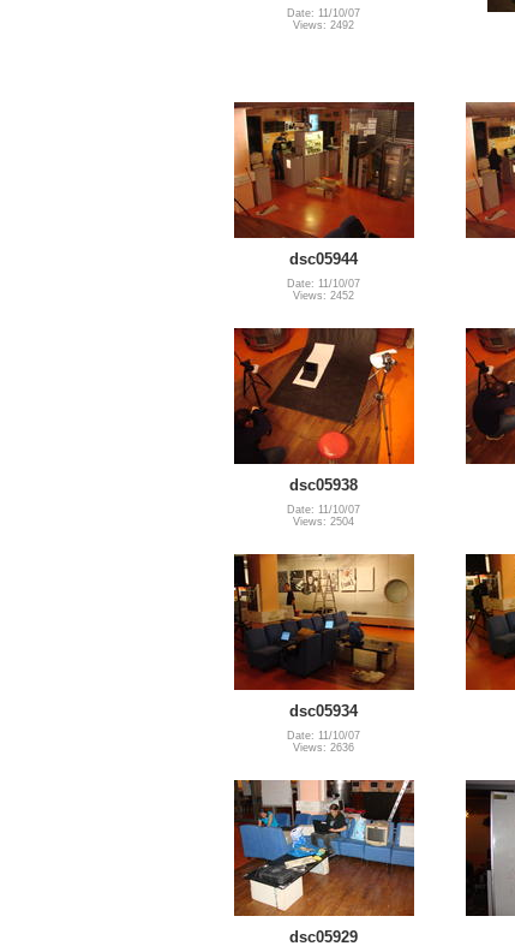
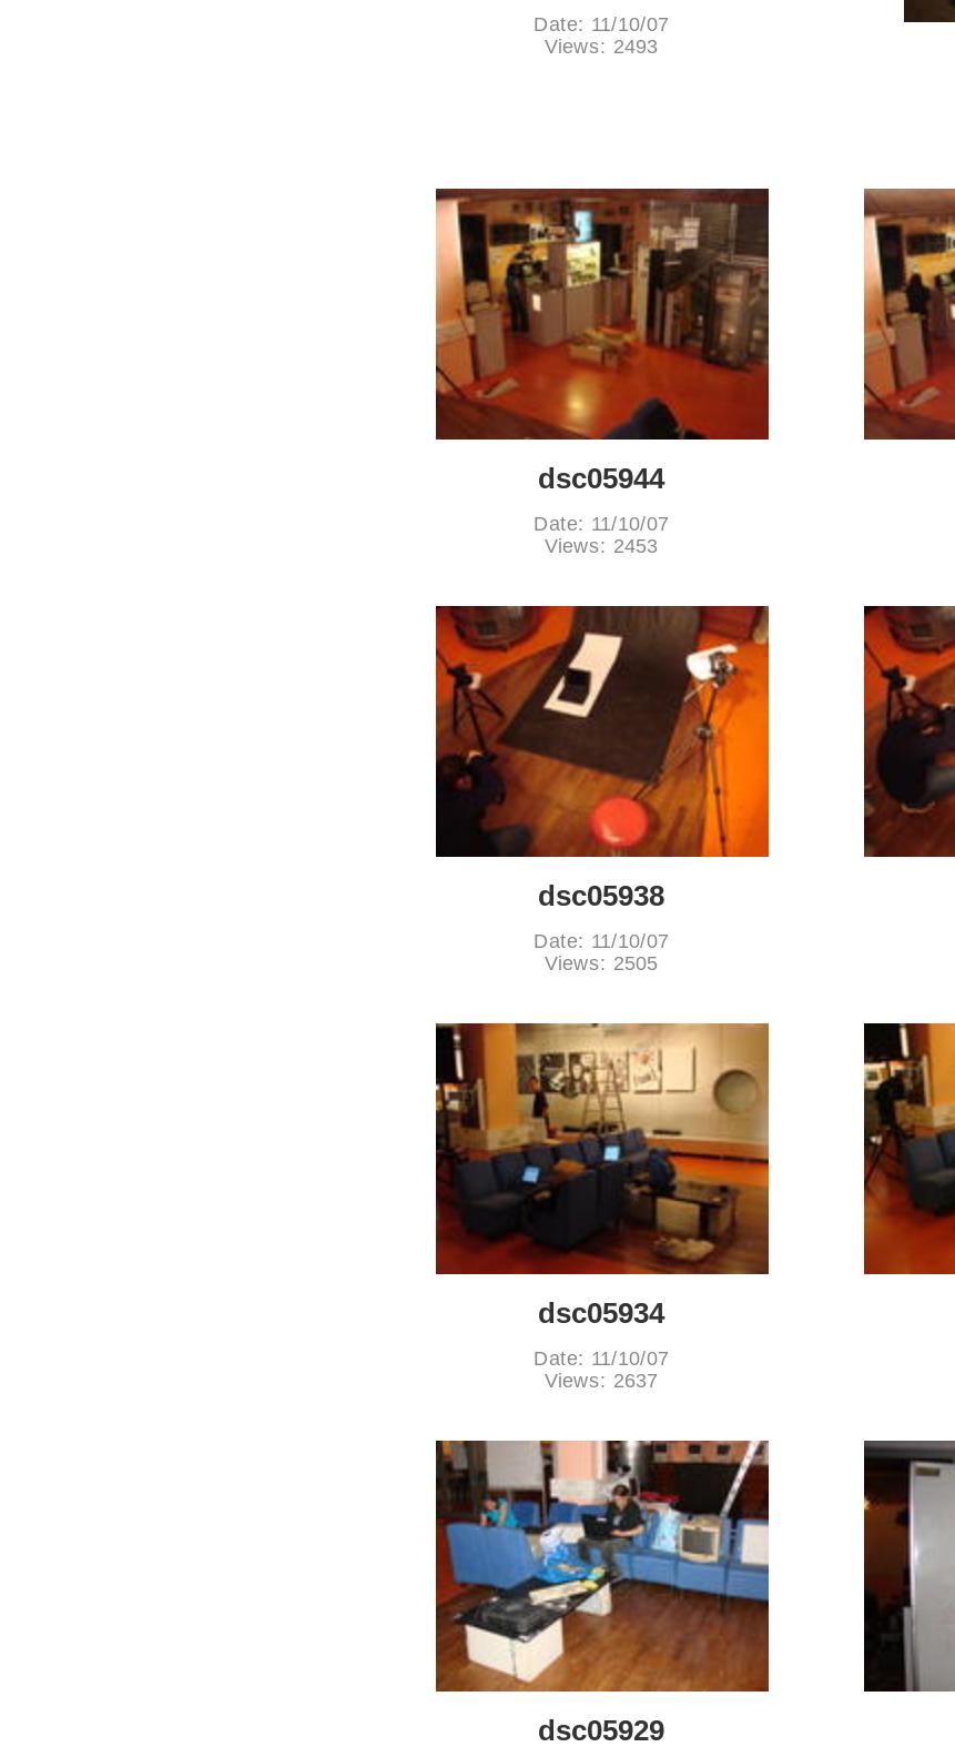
- Views: 2492
+ Views: 2493

- Views: 2452
+ Views: 2453

- Views: 2504
+ Views: 2505

- Views: 2636
+ Views: 2637
